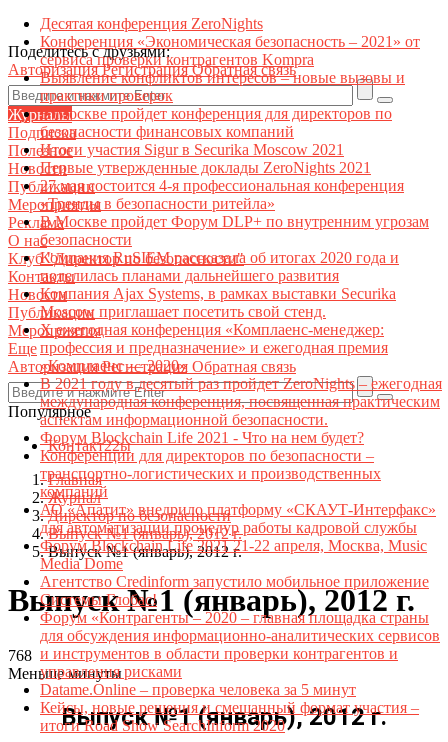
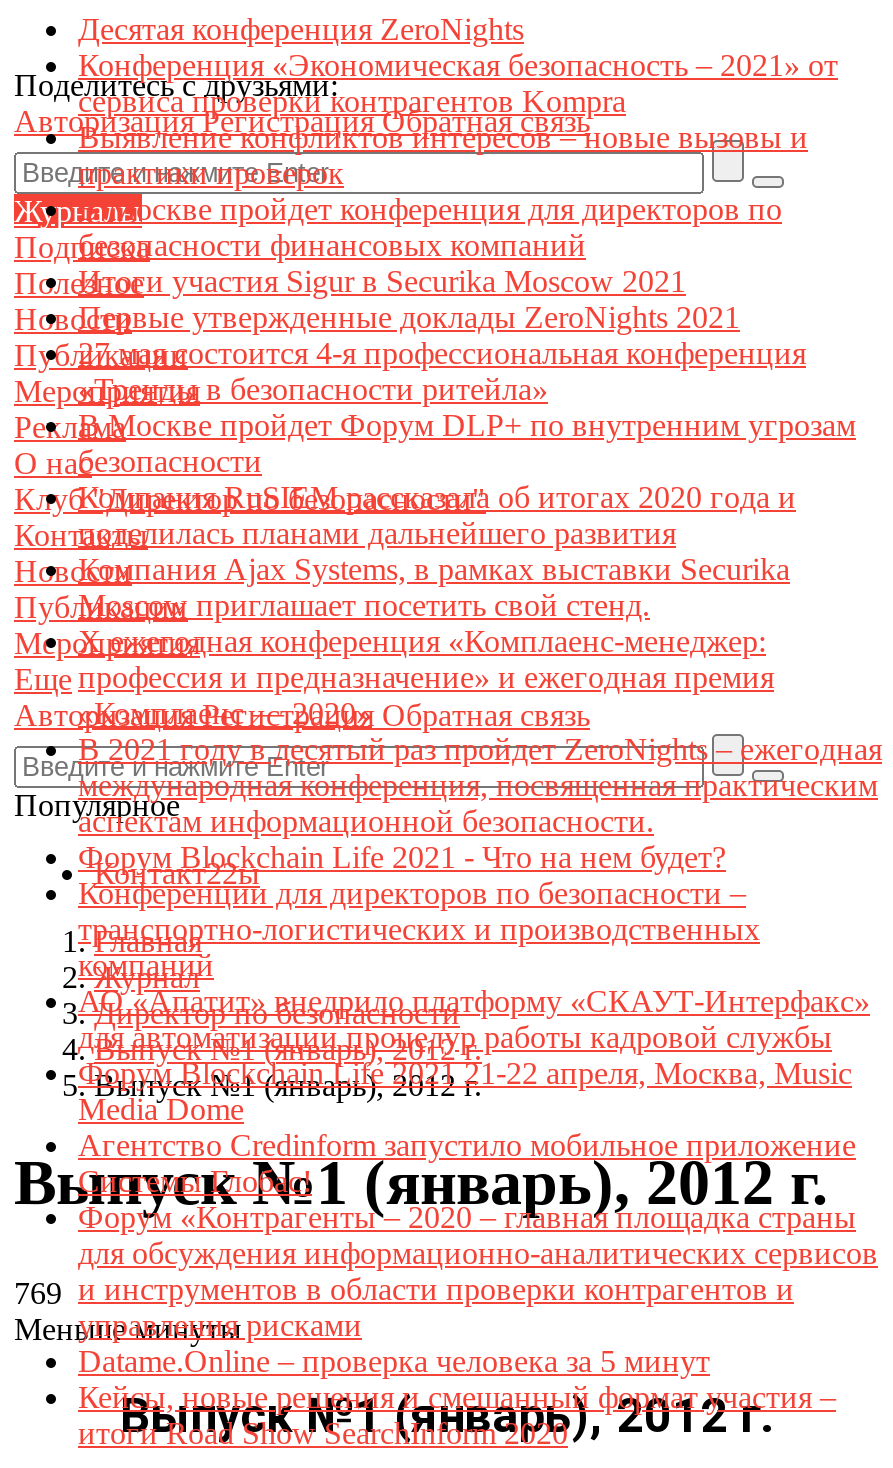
- 768 и инструментов в области проверки контрагентов и
+ 769 и инструментов в области проверки контрагентов и
